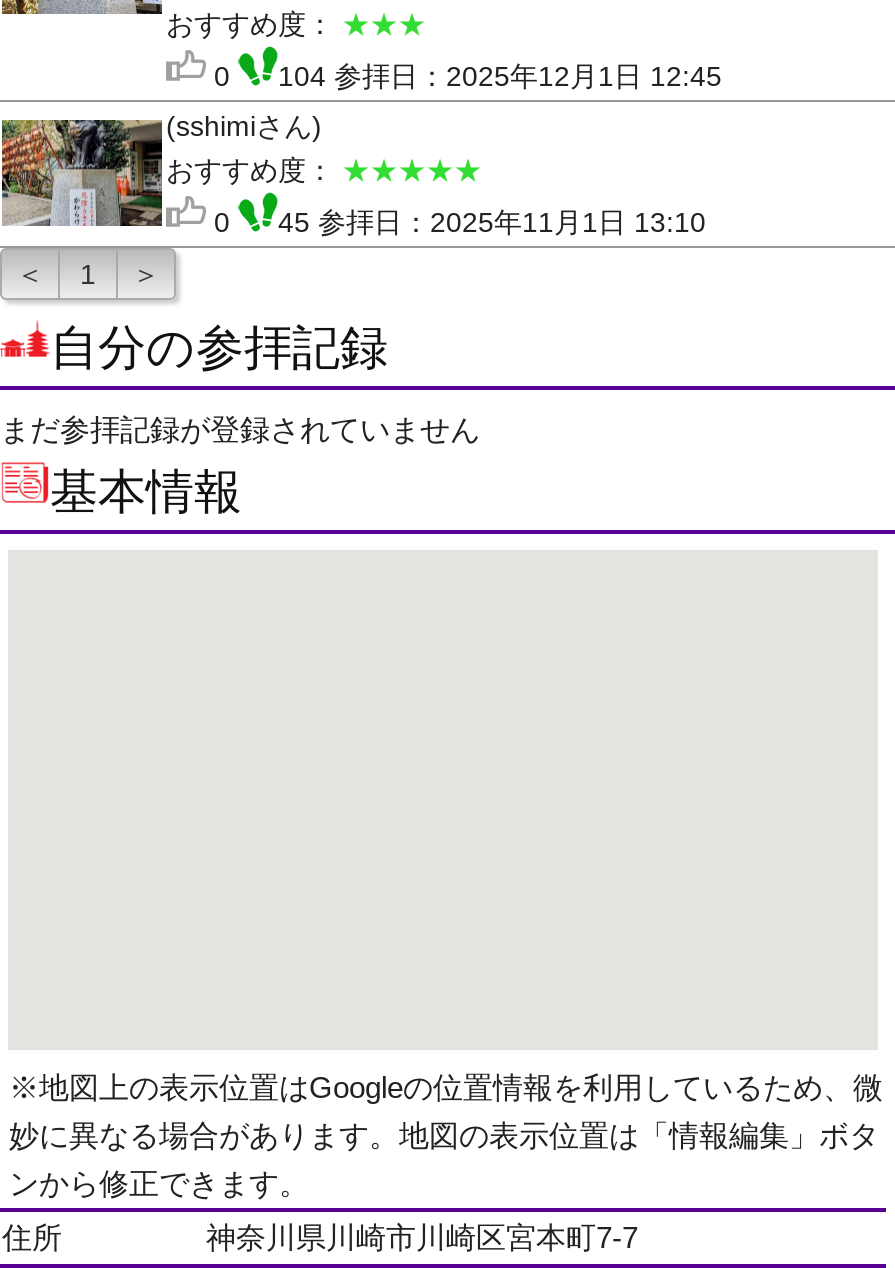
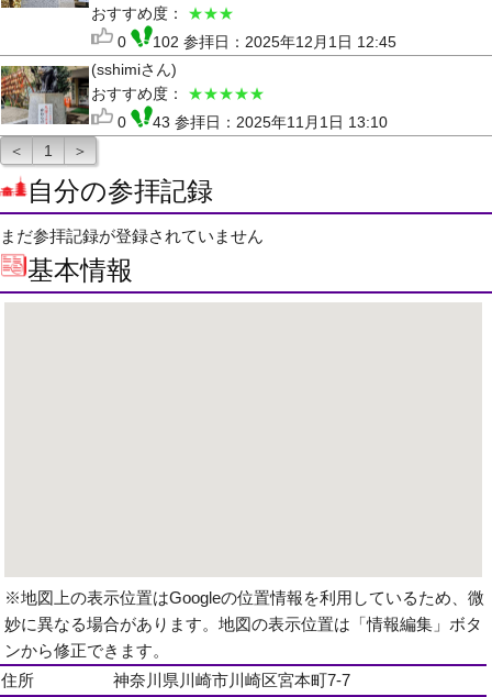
- 104 参拝日：2025年12月1日 12:45
+ 102 参拝日：2025年12月1日 12:45

- 45 参拝日：2025年11月1日 13:10
+ 43 参拝日：2025年11月1日 13:10
